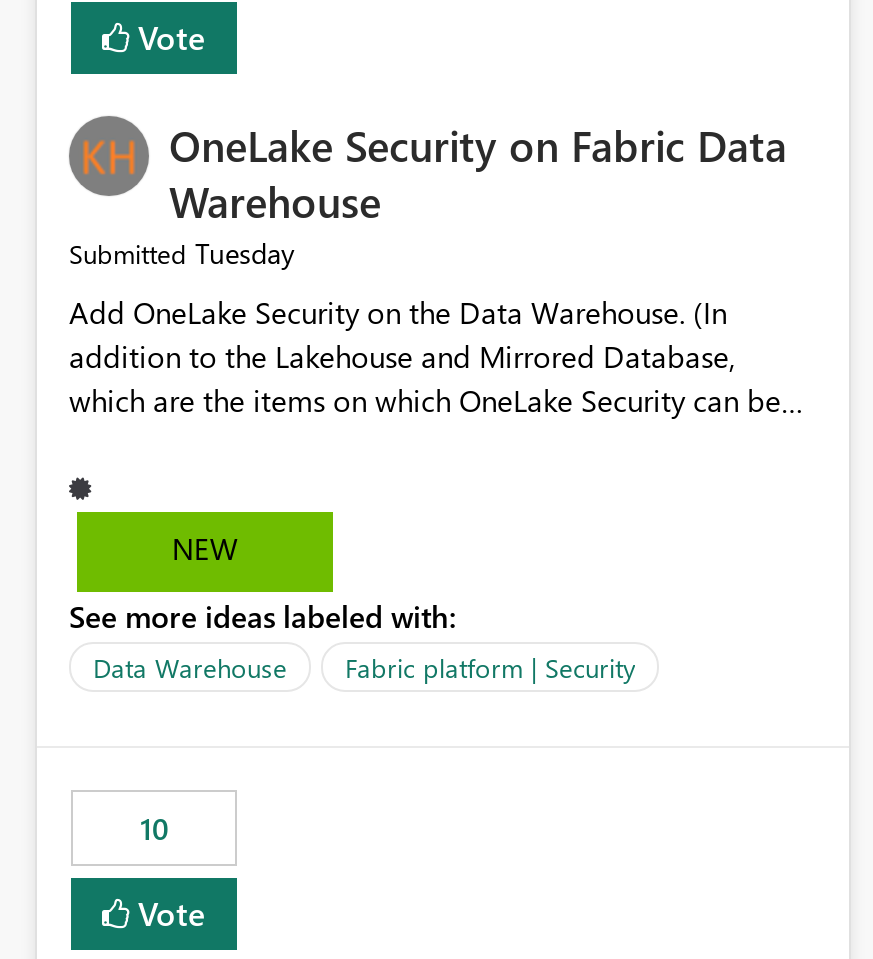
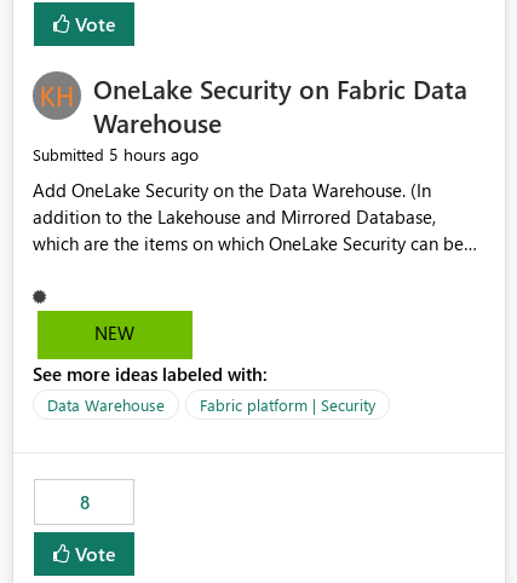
- Submitted Tuesday
+ Submitted 5 hours ago

- 10
+ 8
